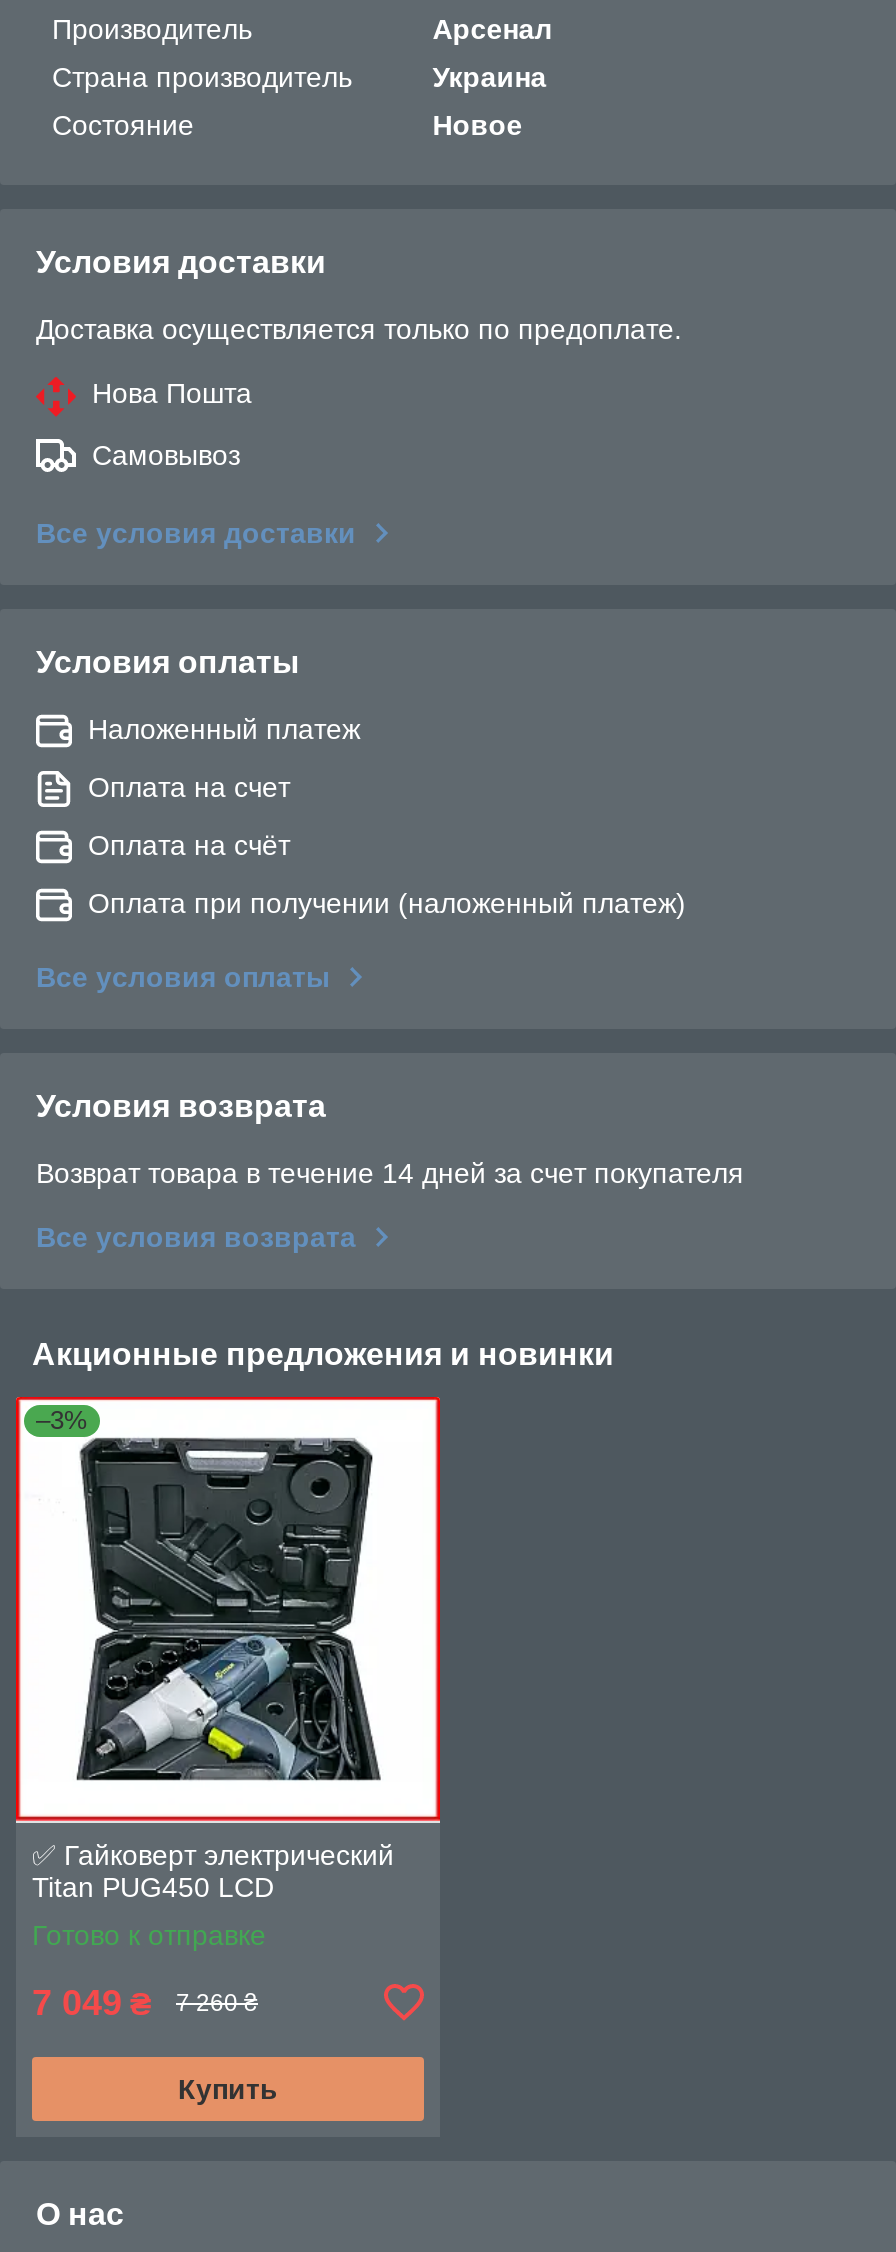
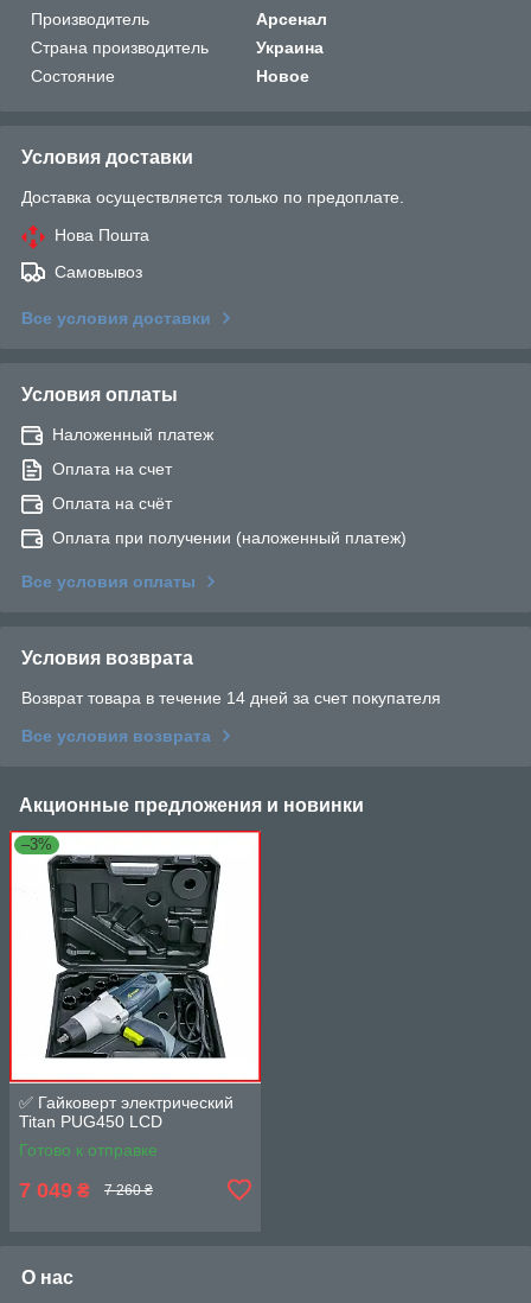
- Купить
